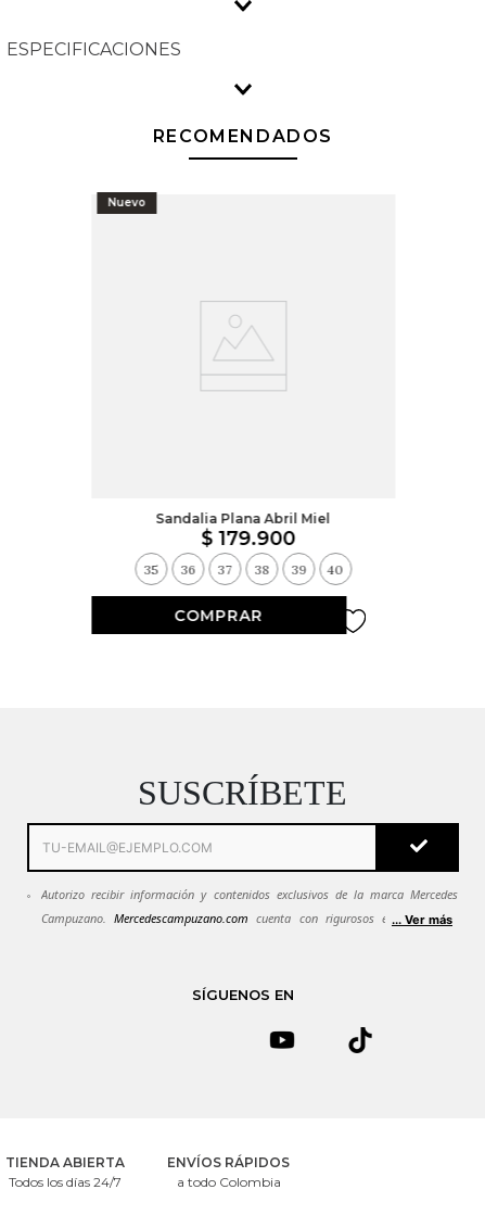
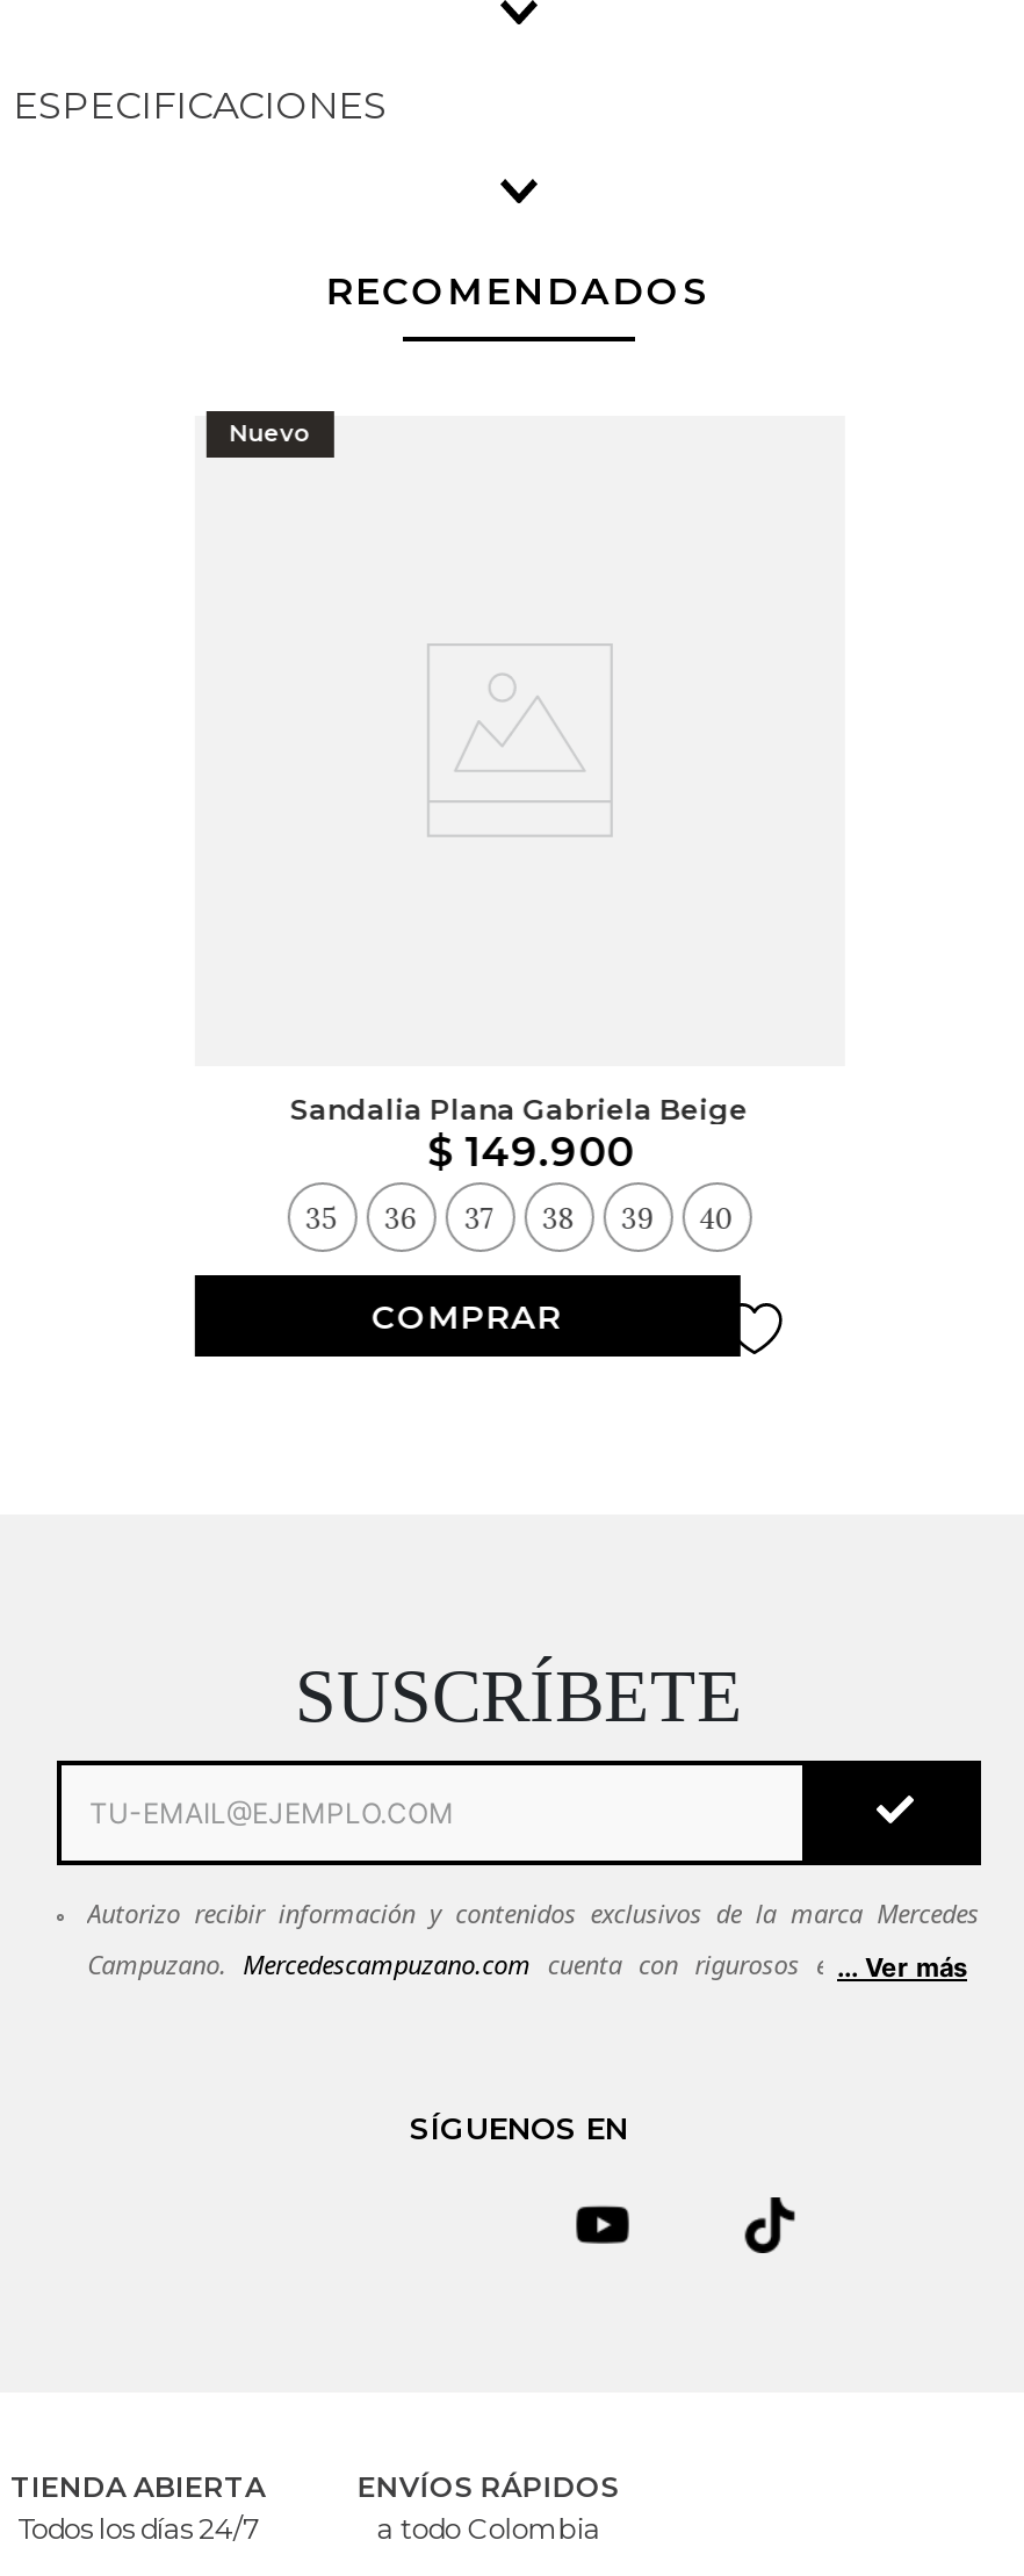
- Sandalia Plana Abril Miel
+ Sandalia Plana Gabriela Beige

- $ 179.900
+ $ 149.900
